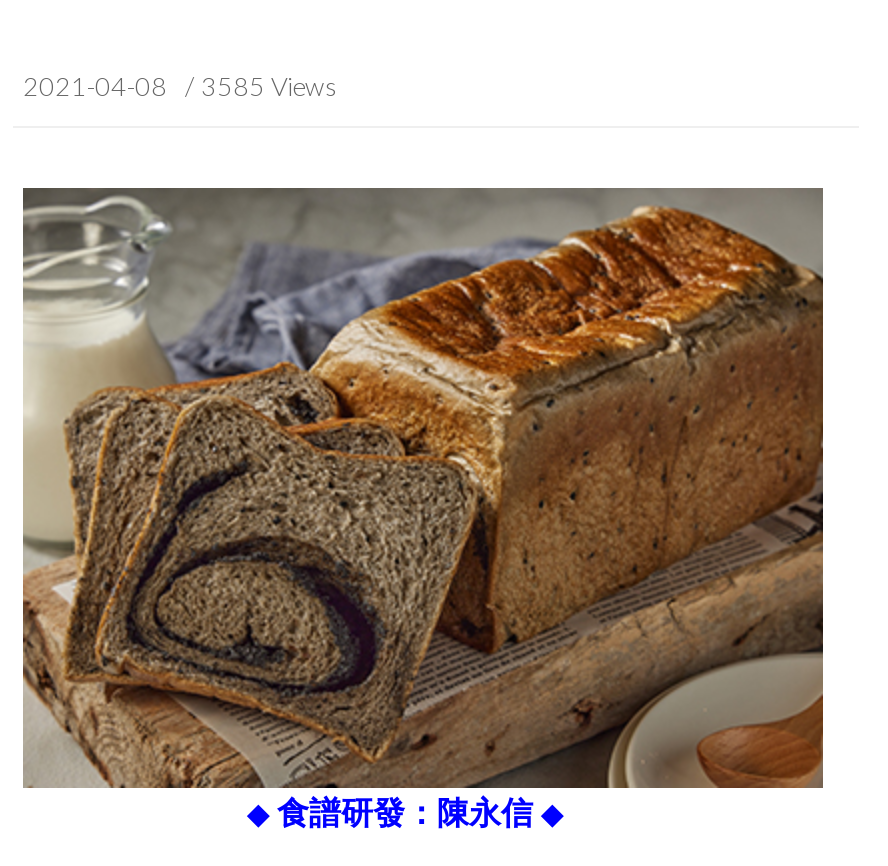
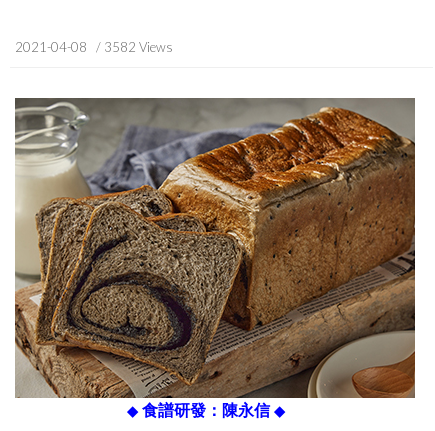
- 2021-04-08 / 3585 Views
+ 2021-04-08 / 3582 Views
